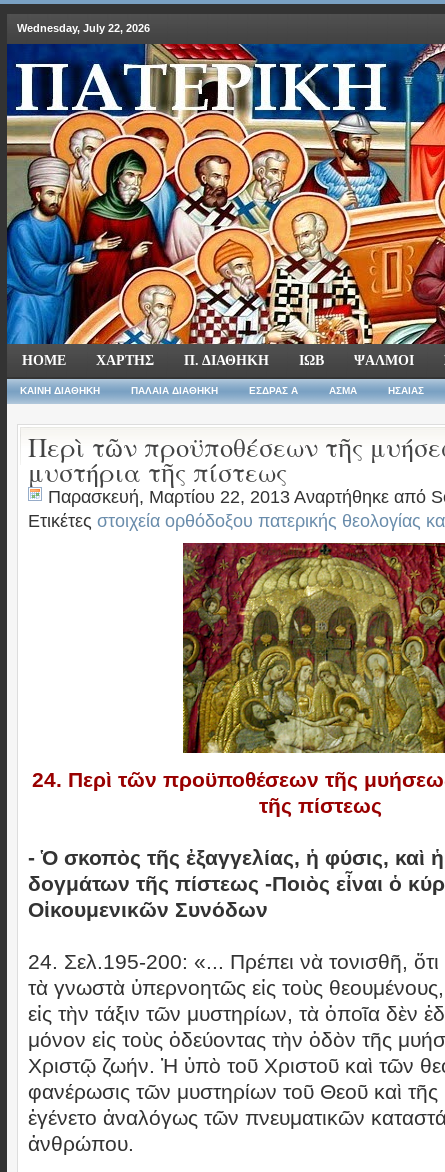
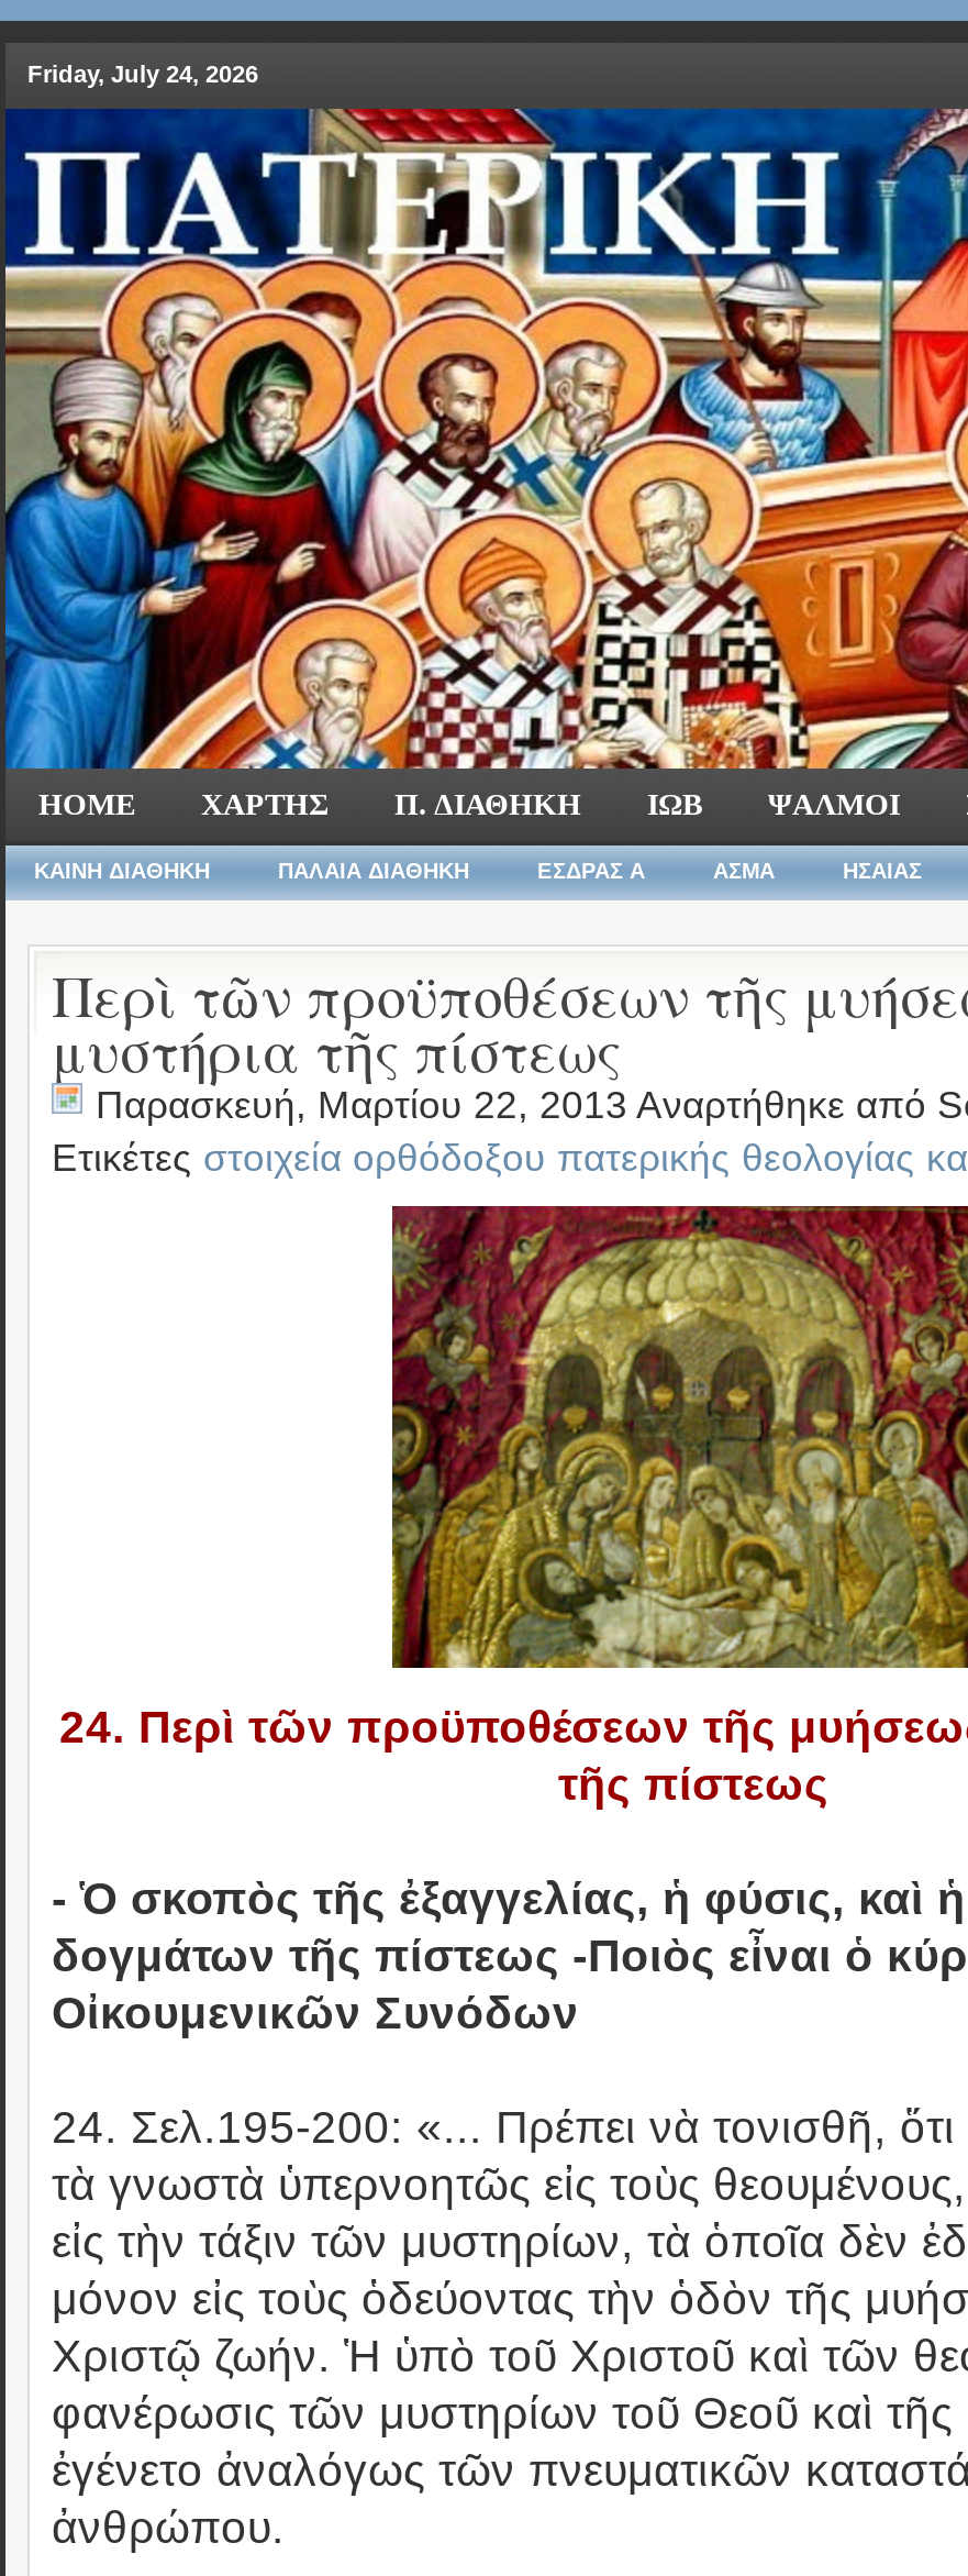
- Wednesday, July 22, 2026
+ Friday, July 24, 2026
